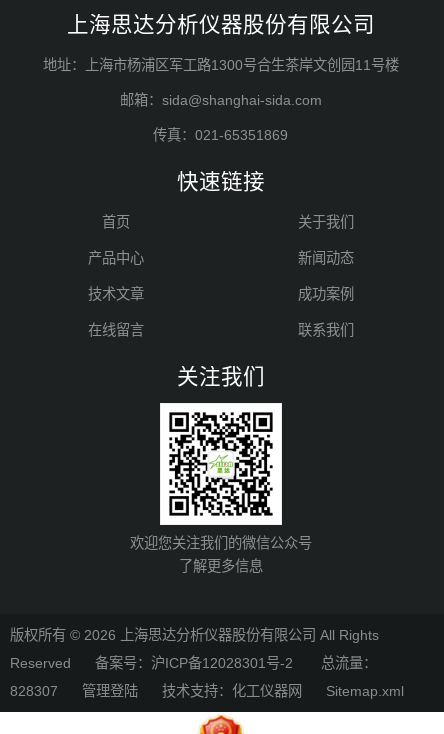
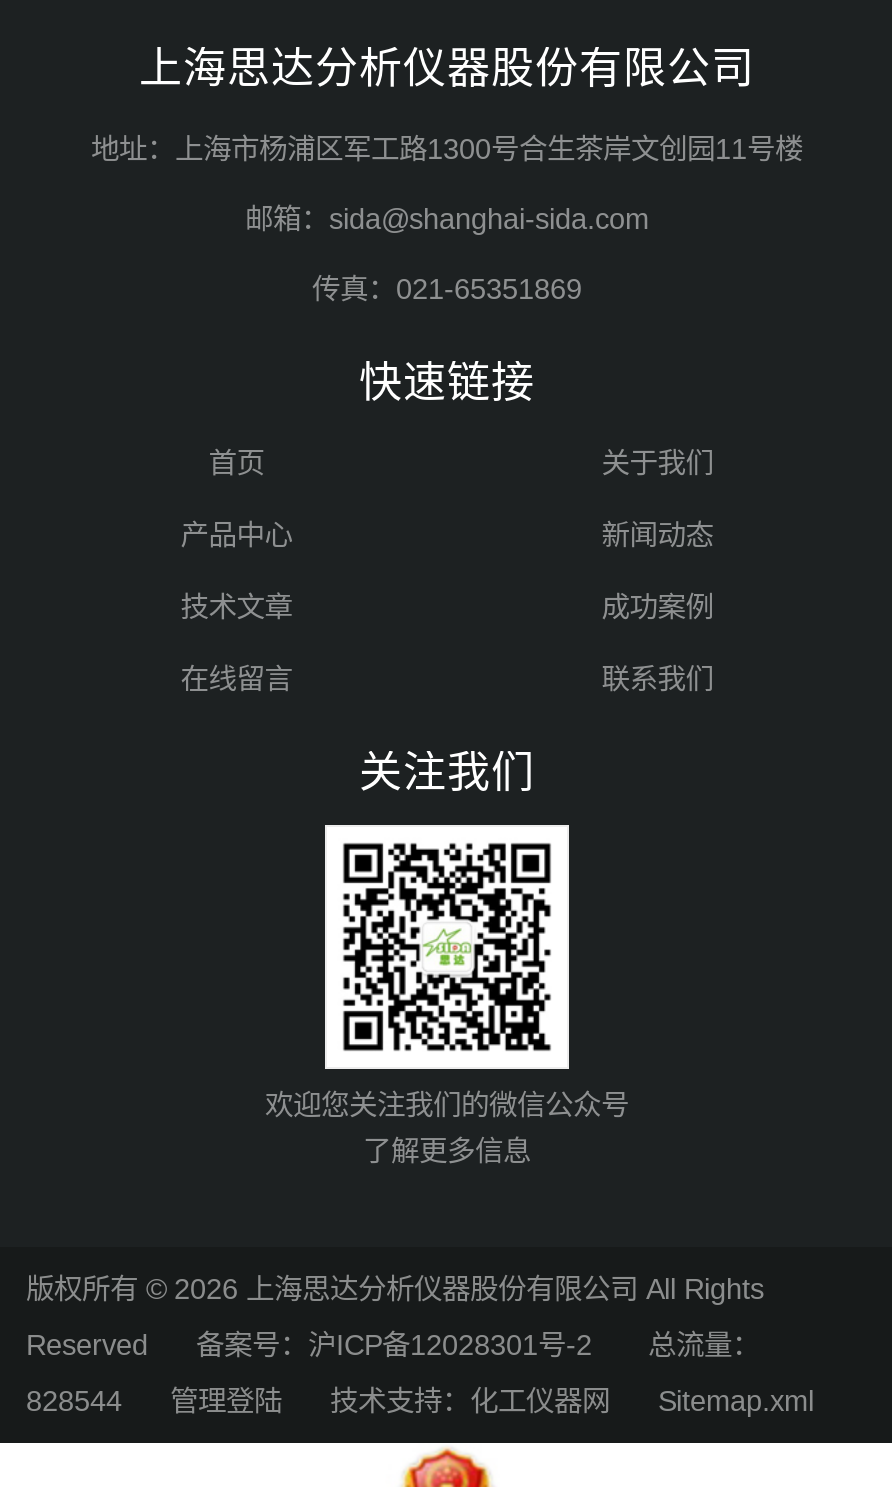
- 828307管理登陆技术支持：化工仪器网
+ 828544管理登陆技术支持：化工仪器网
